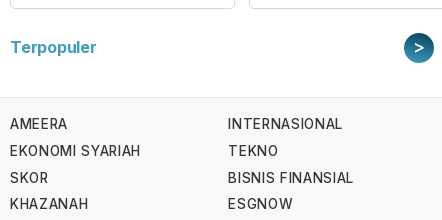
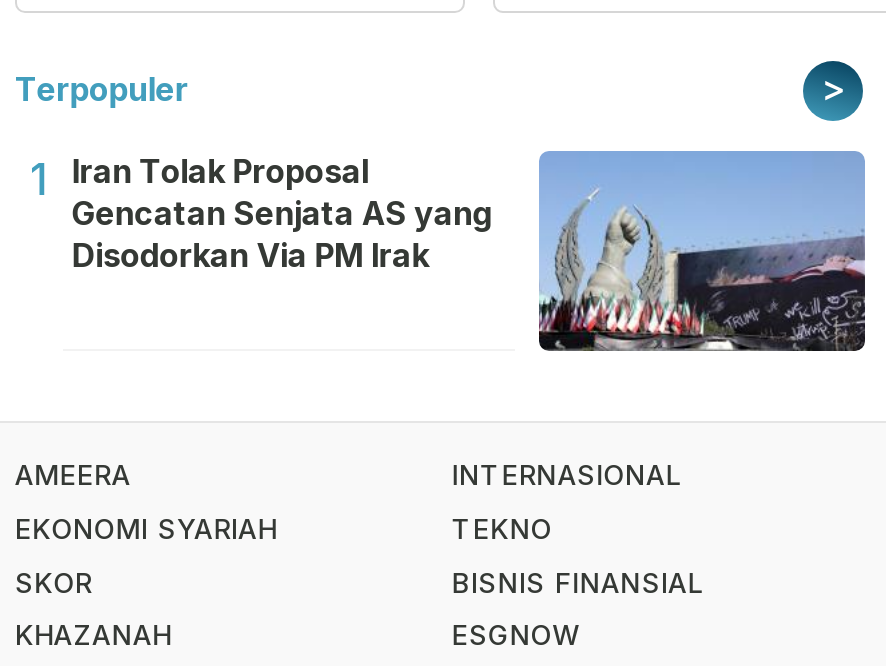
+ [image]
+ 1
+ Iran Tolak Proposal
+ Gencatan Senjata AS yang
+ Disodorkan Via PM Irak
